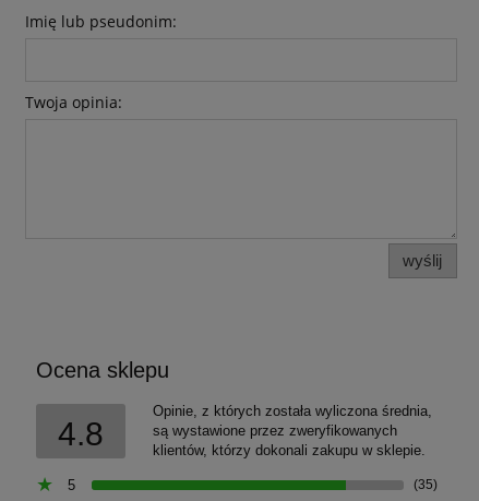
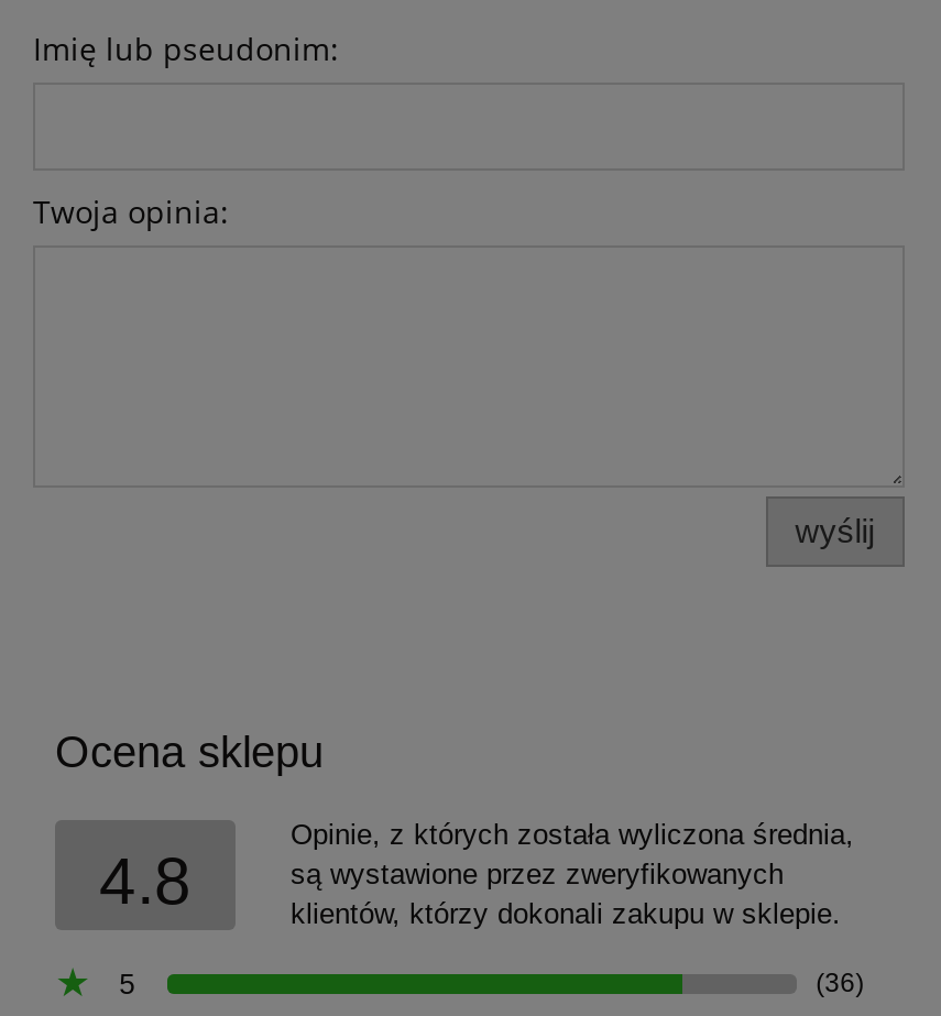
- (35)
+ (36)
